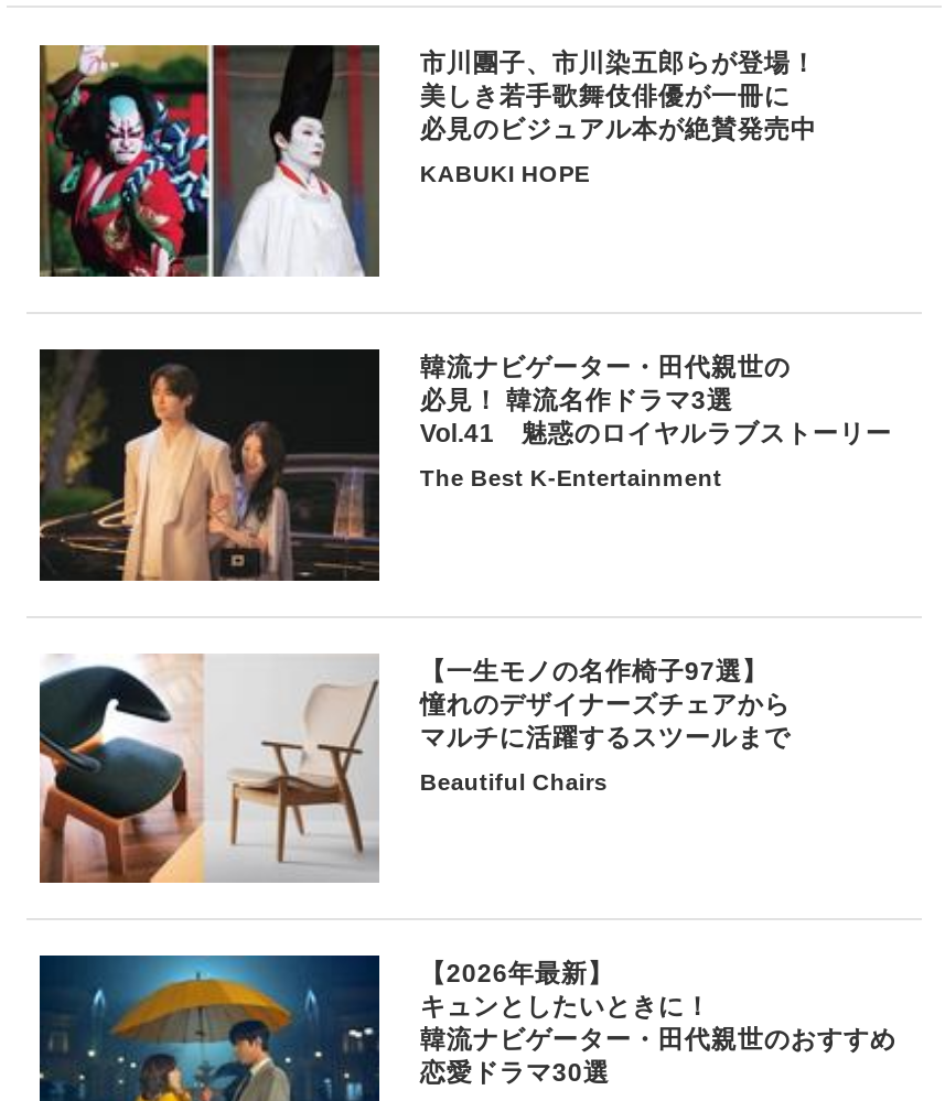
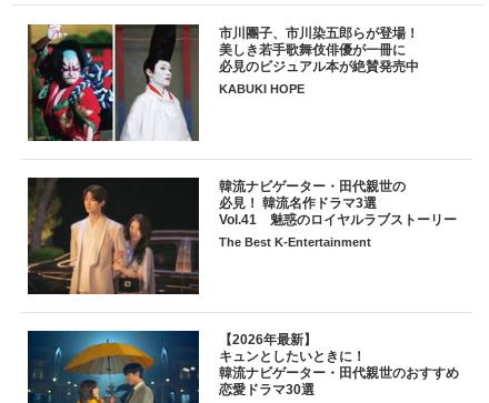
- [image]
- 【一生モノの名作椅子97選】
- 憧れのデザイナーズチェアから
- マルチに活躍するスツールまで
- Beautiful Chairs
